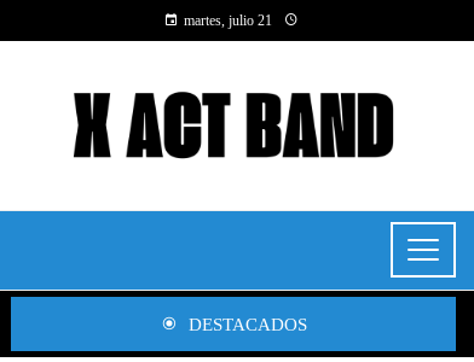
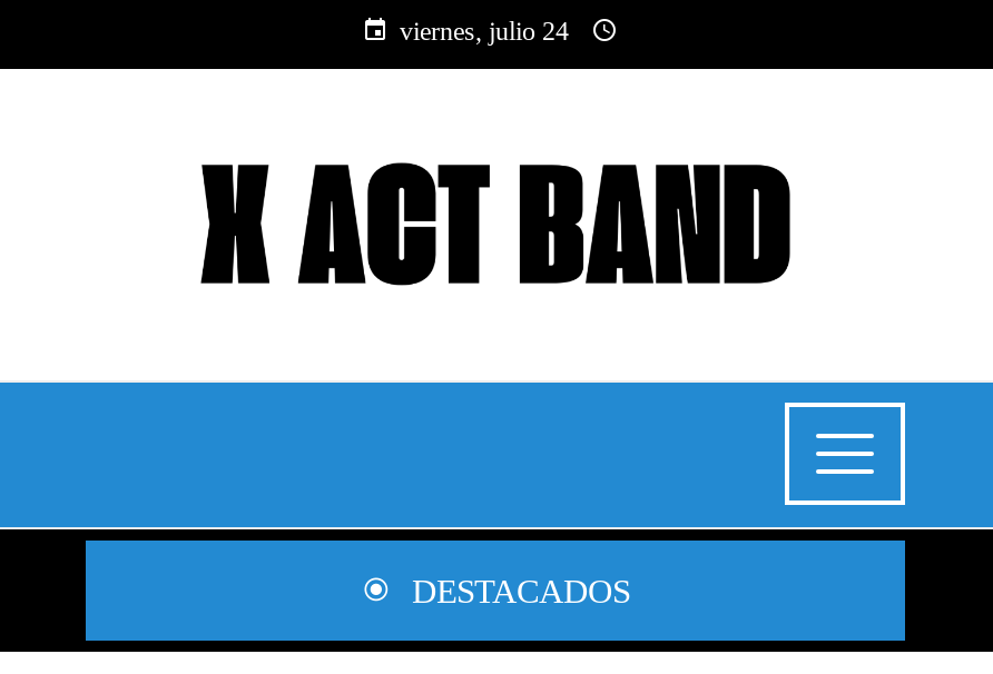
- martes, julio 21
+ viernes, julio 24
